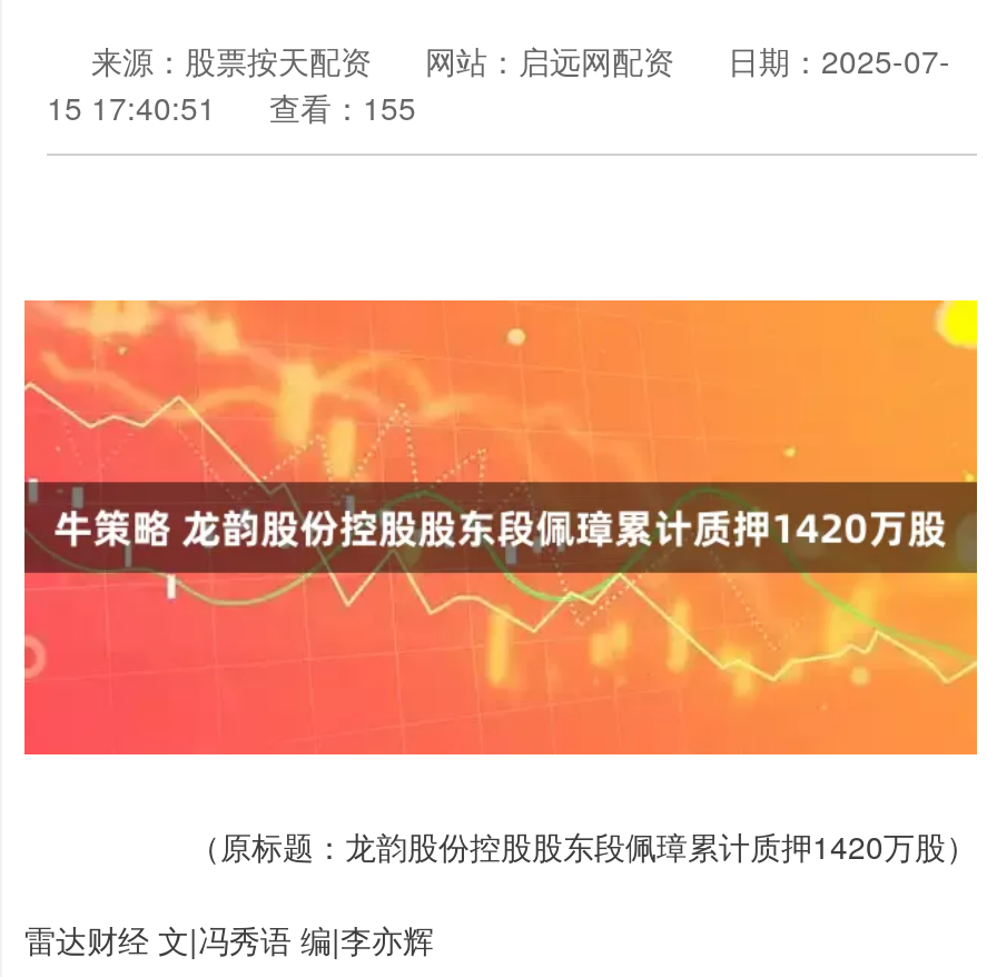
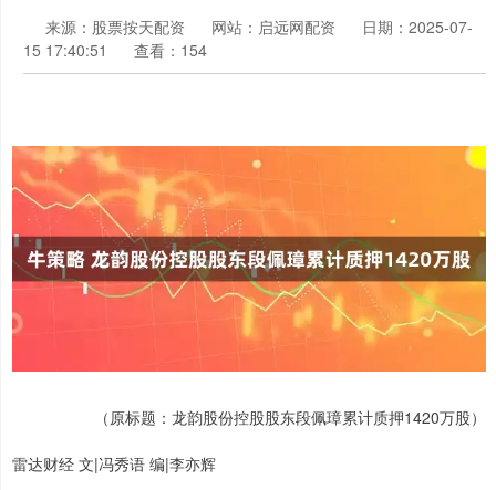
- 15 17:40:51 查看：155
+ 15 17:40:51 查看：154
